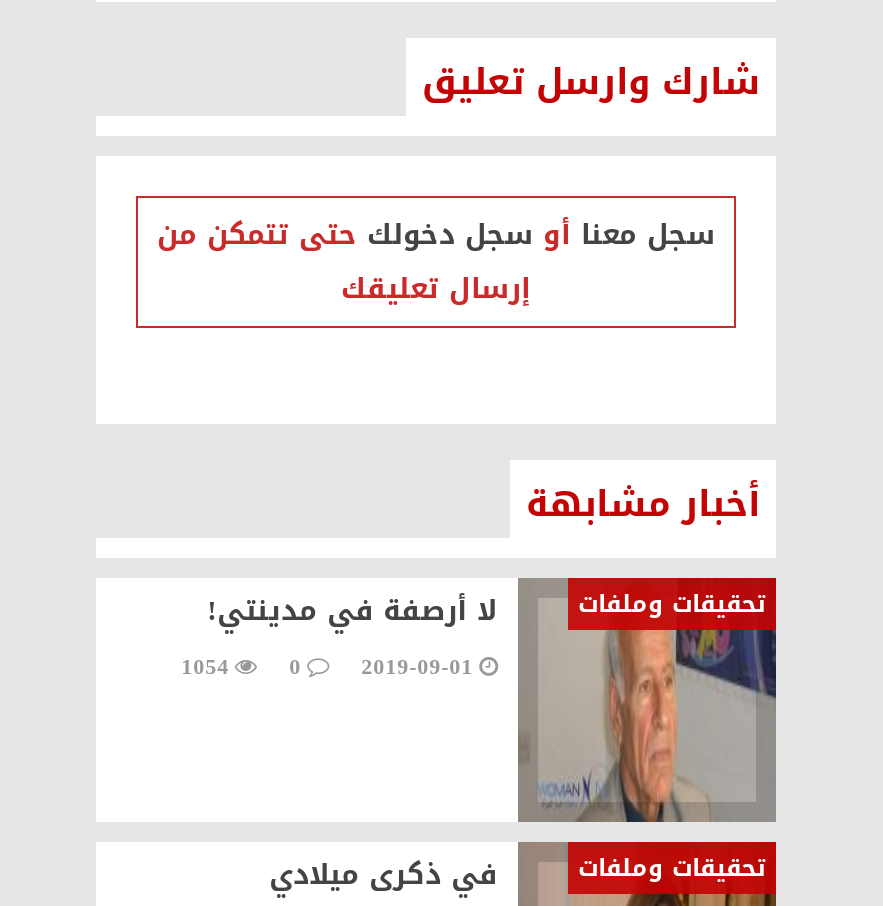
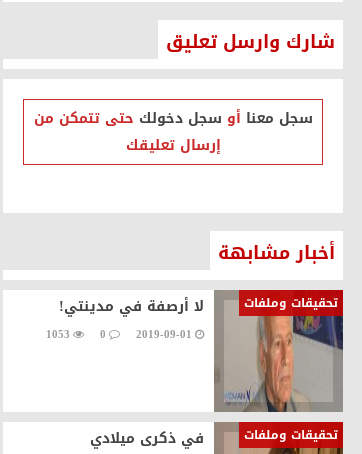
- 1054 0 2019-09-01
+ 1053 0 2019-09-01
